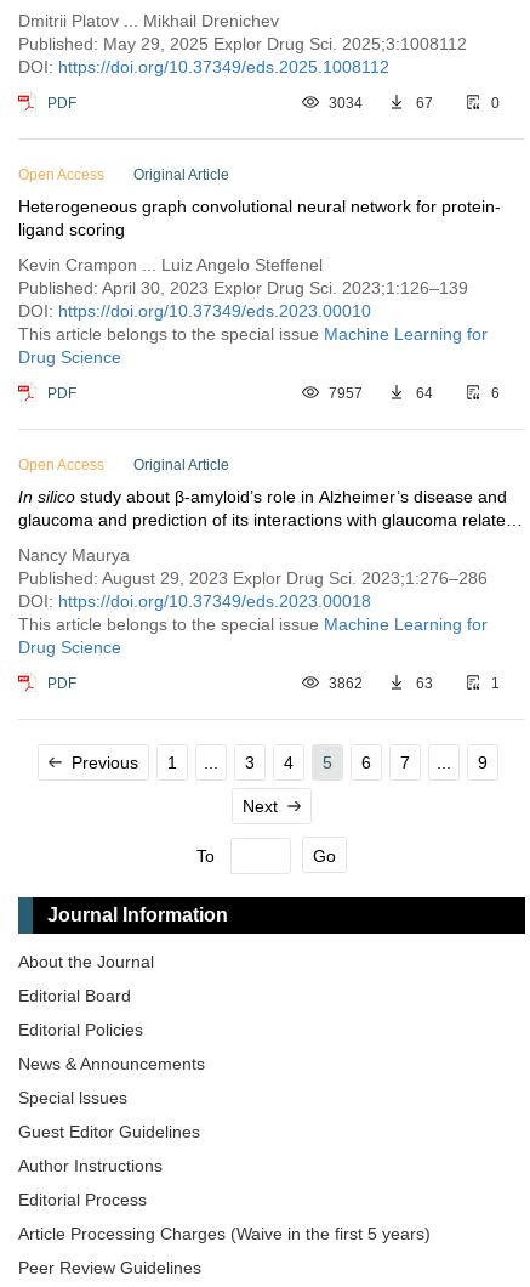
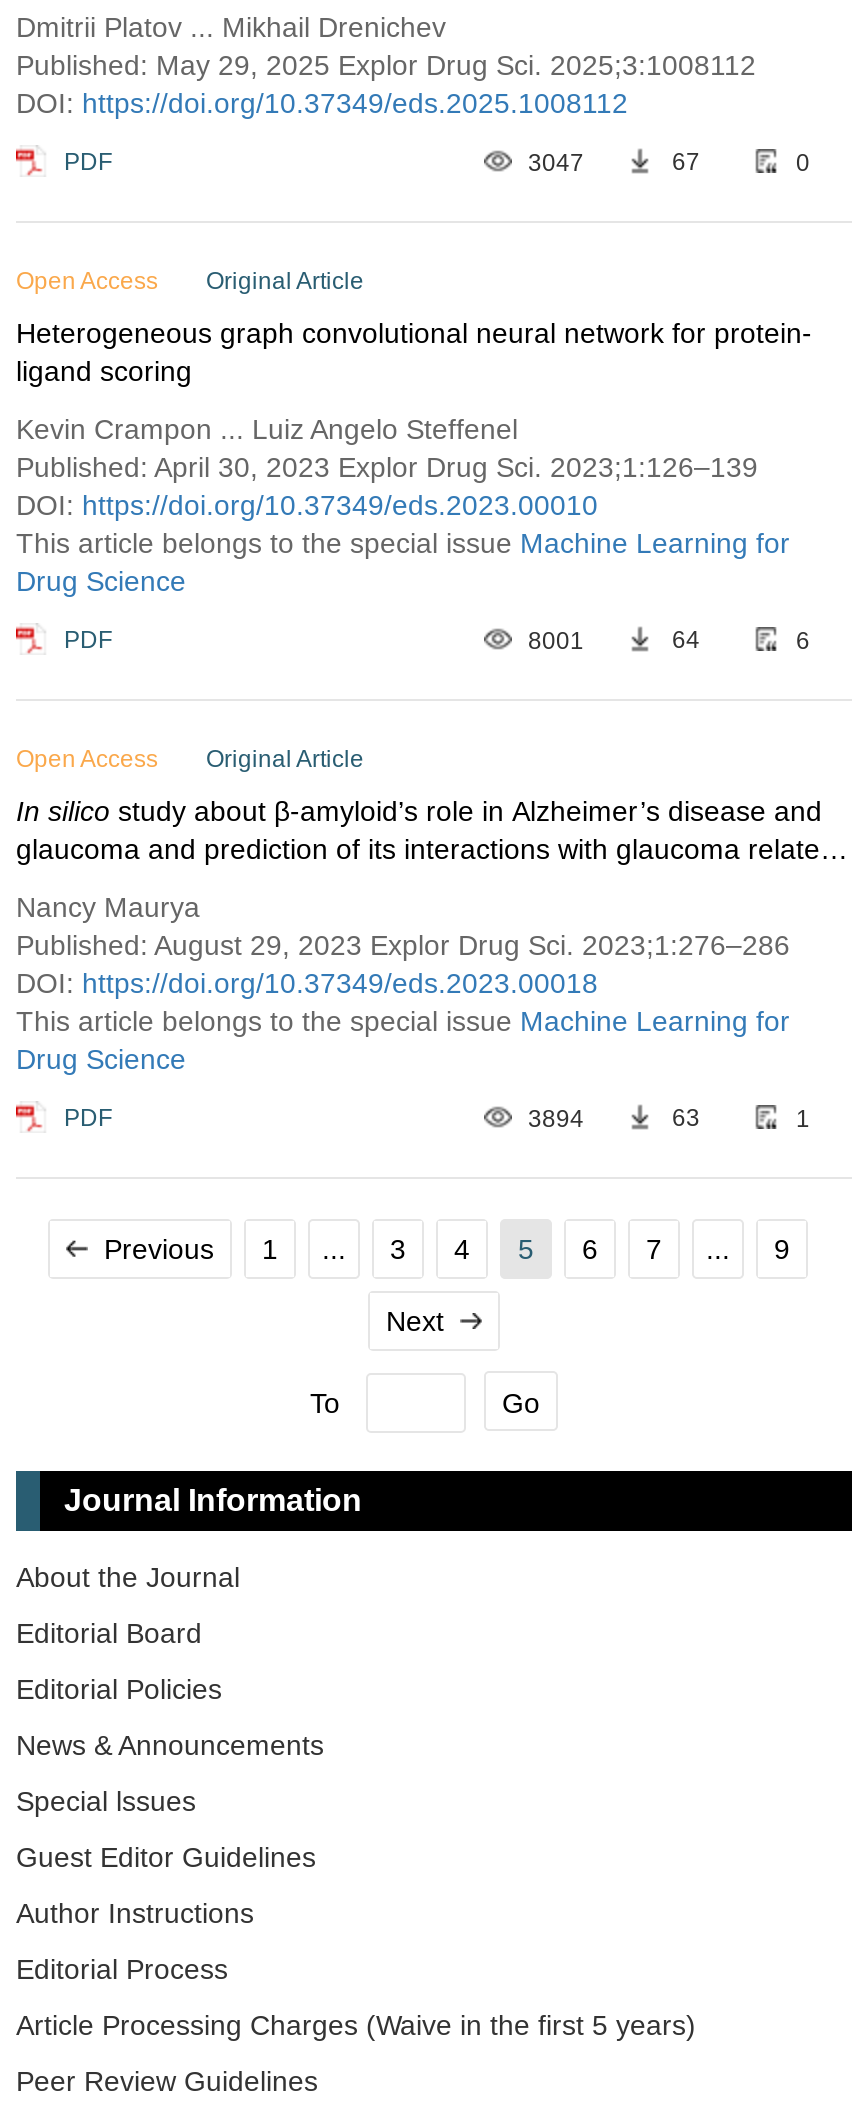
- 3034
+ 3047

- 7957
+ 8001

- 3862
+ 3894
